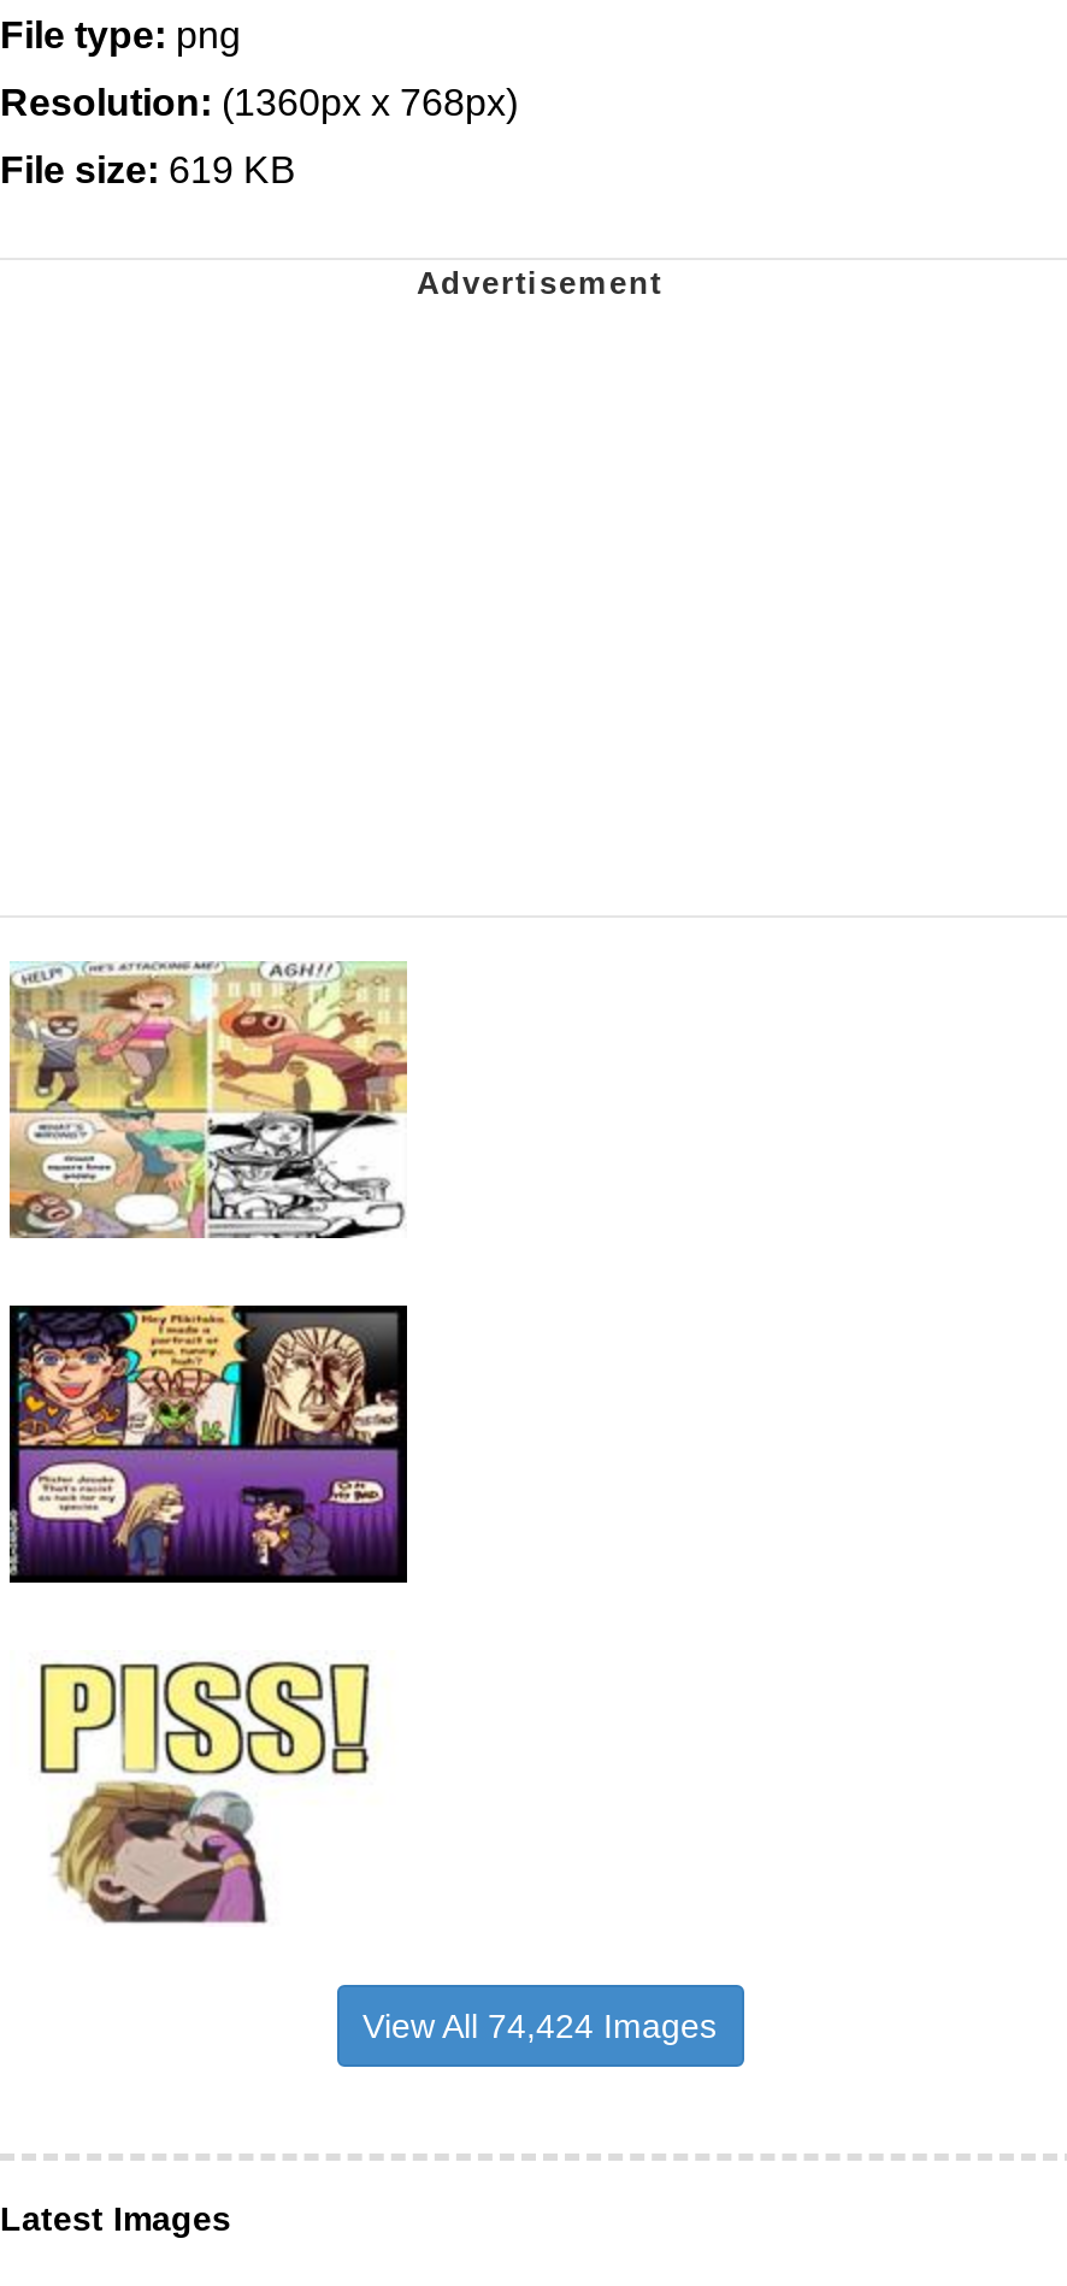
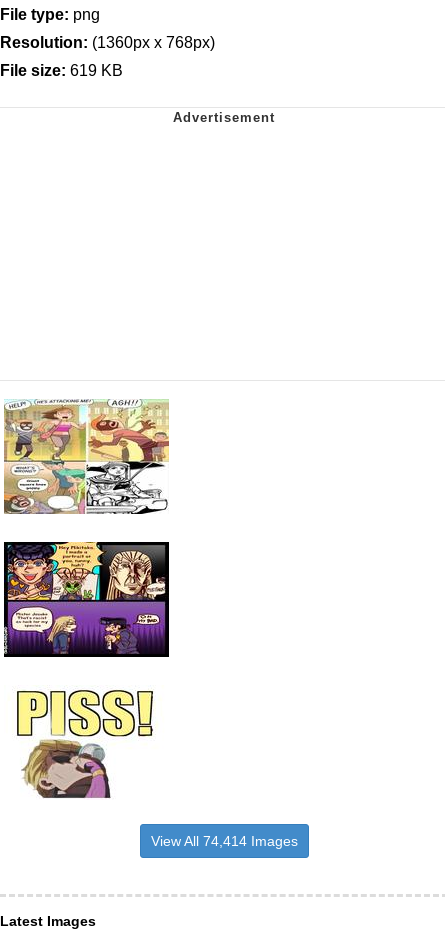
- View All 74,424 Images
+ View All 74,414 Images
